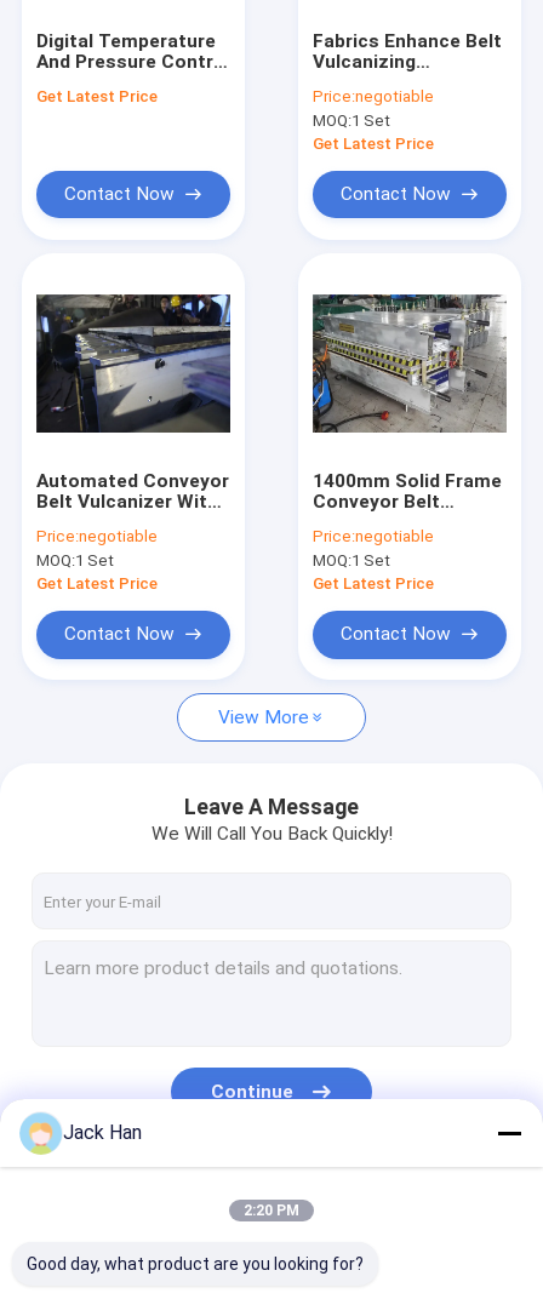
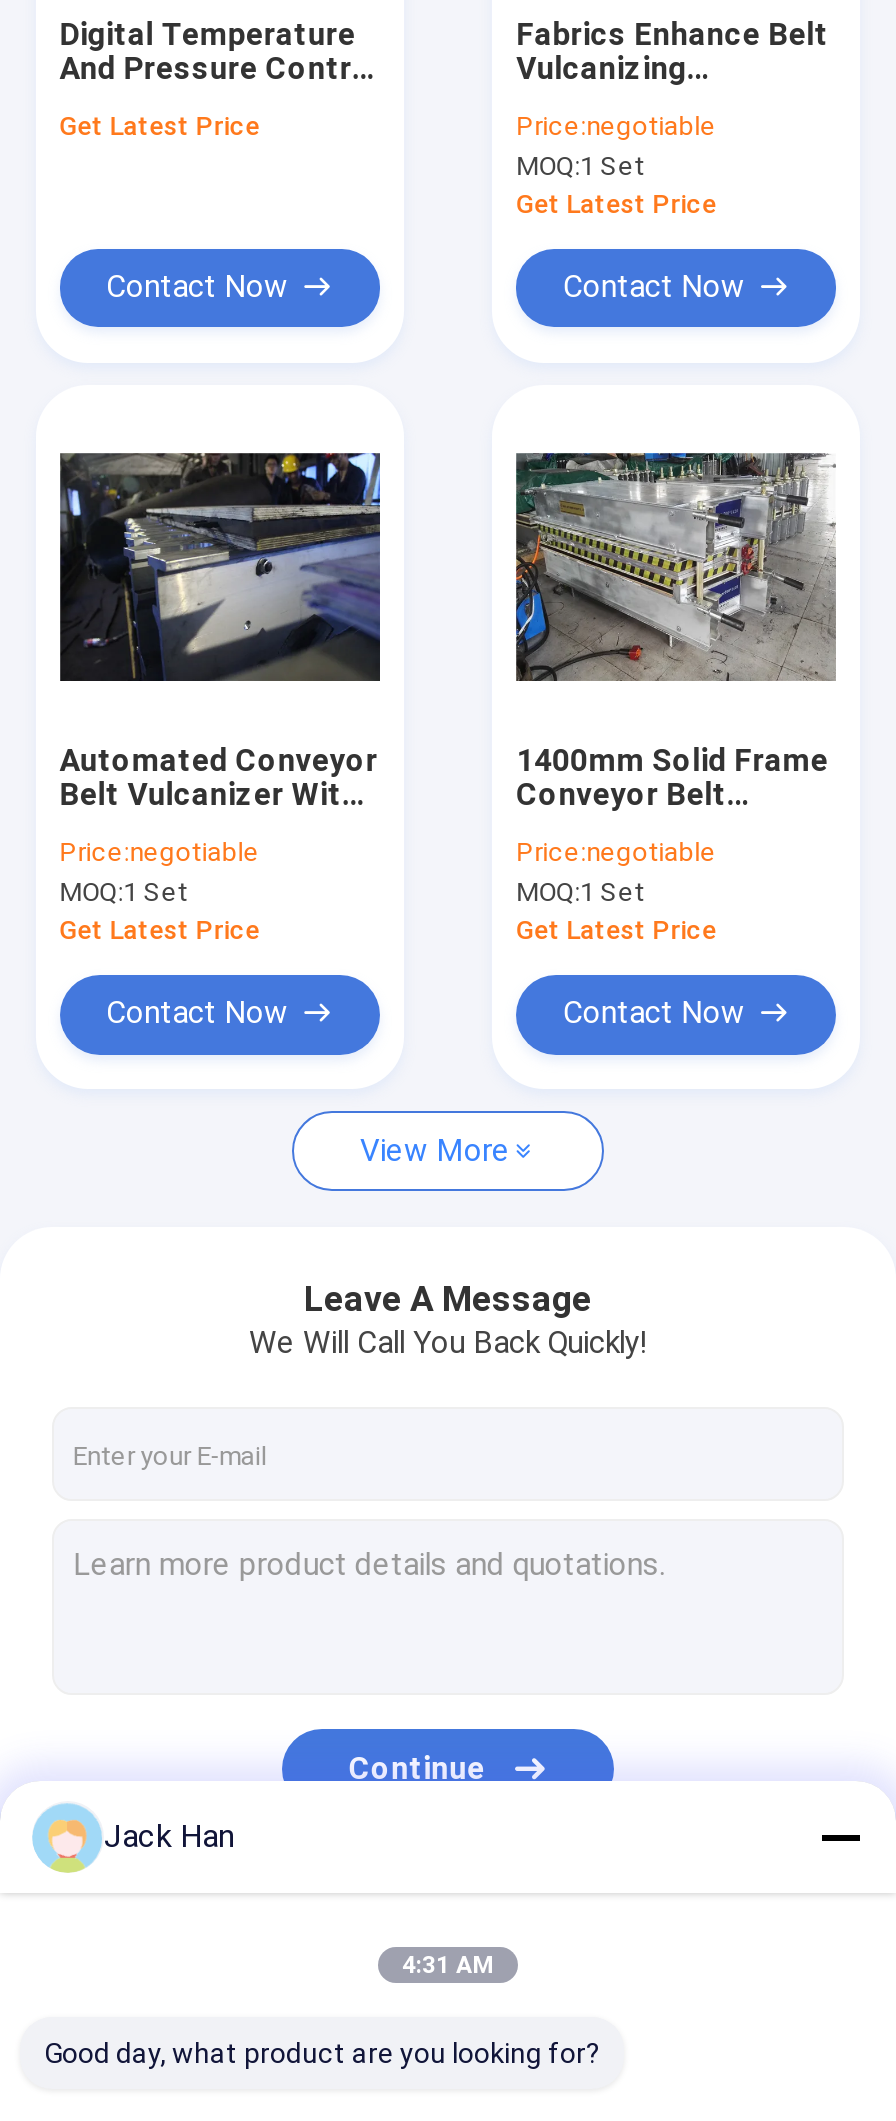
- 2:20 PM
+ 4:31 AM
